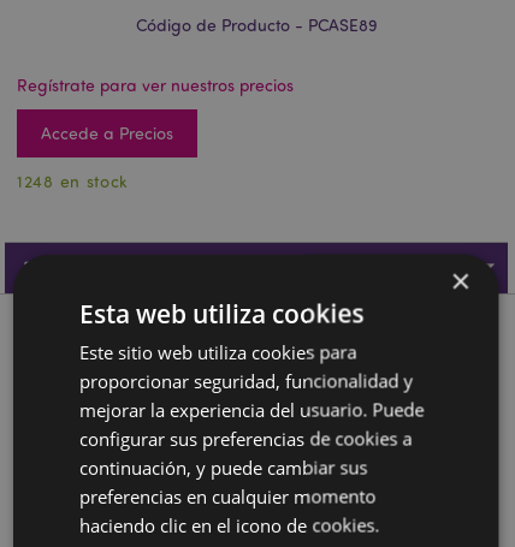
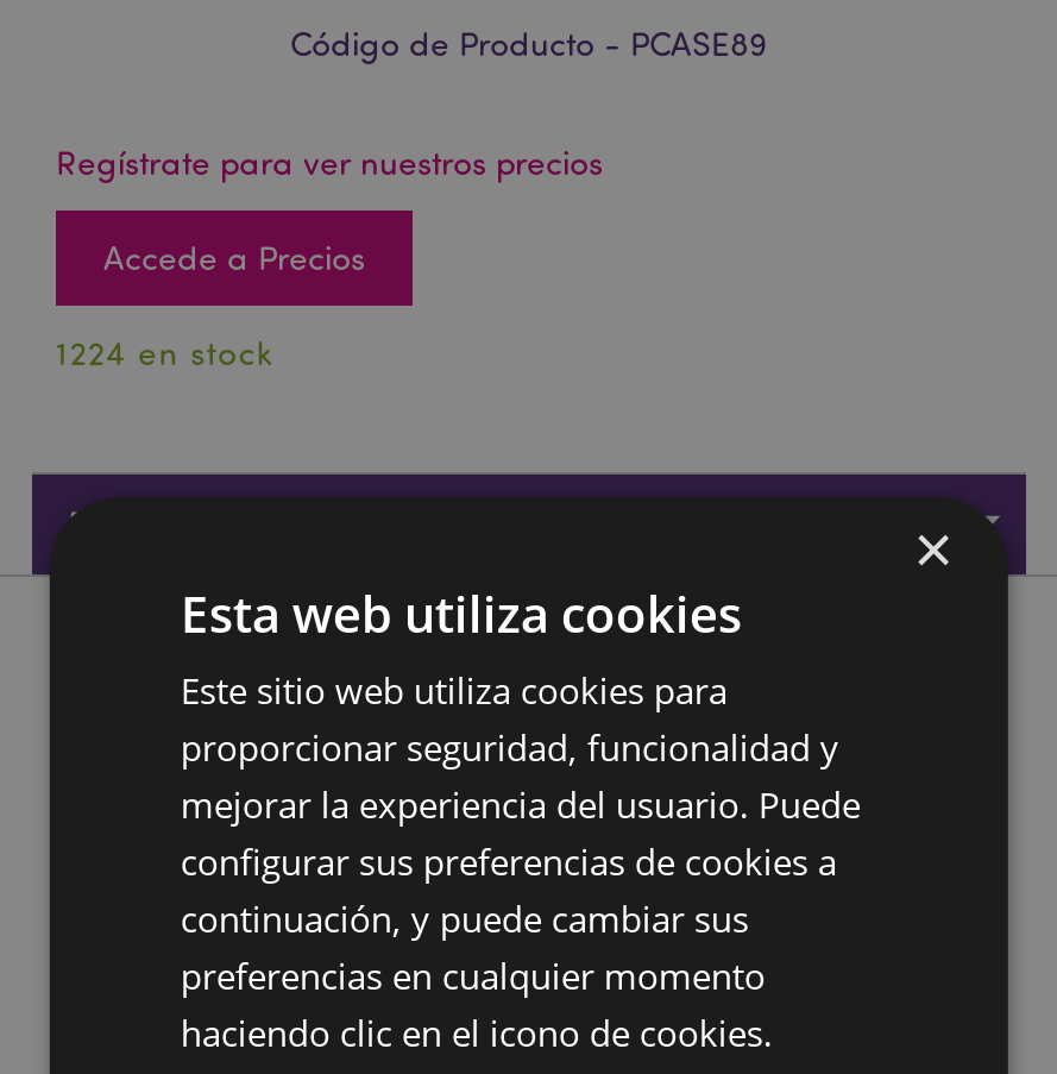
- 1248 en stock
+ 1224 en stock
